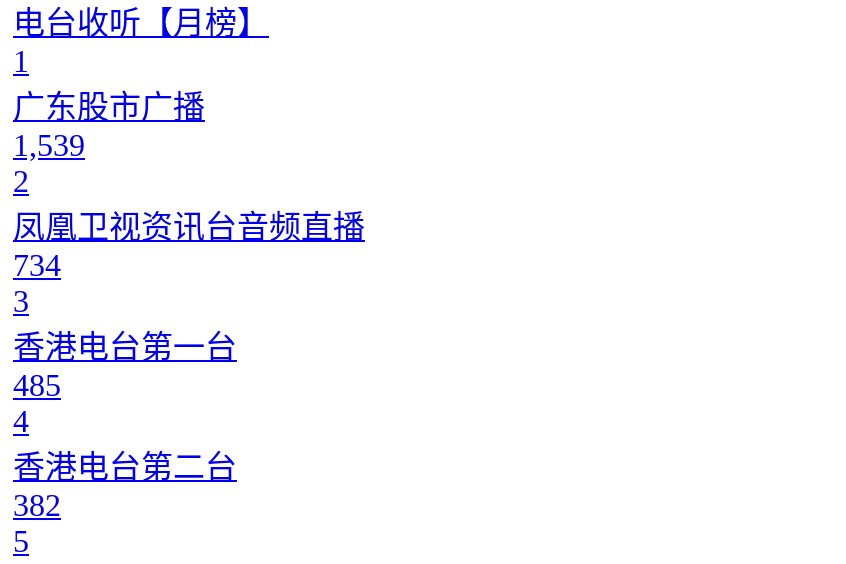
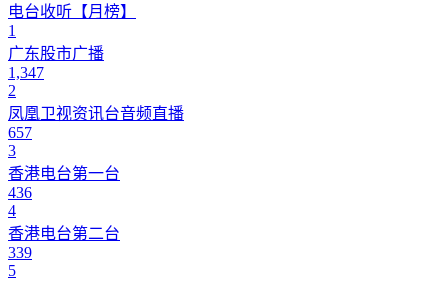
- 1,539
+ 1,347

- 734
+ 657

- 485
+ 436

- 382
+ 339
